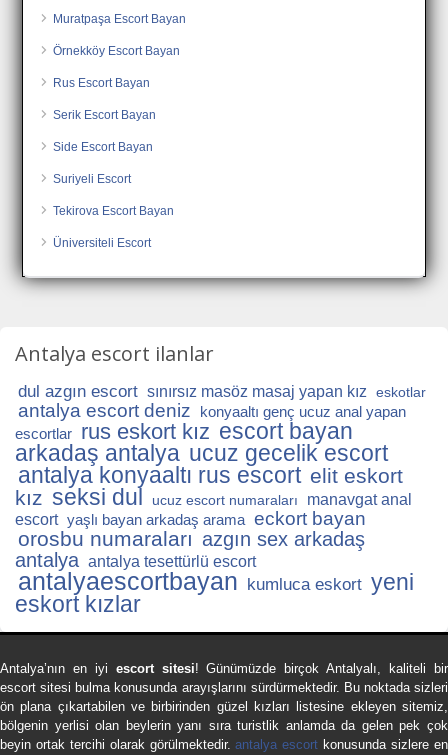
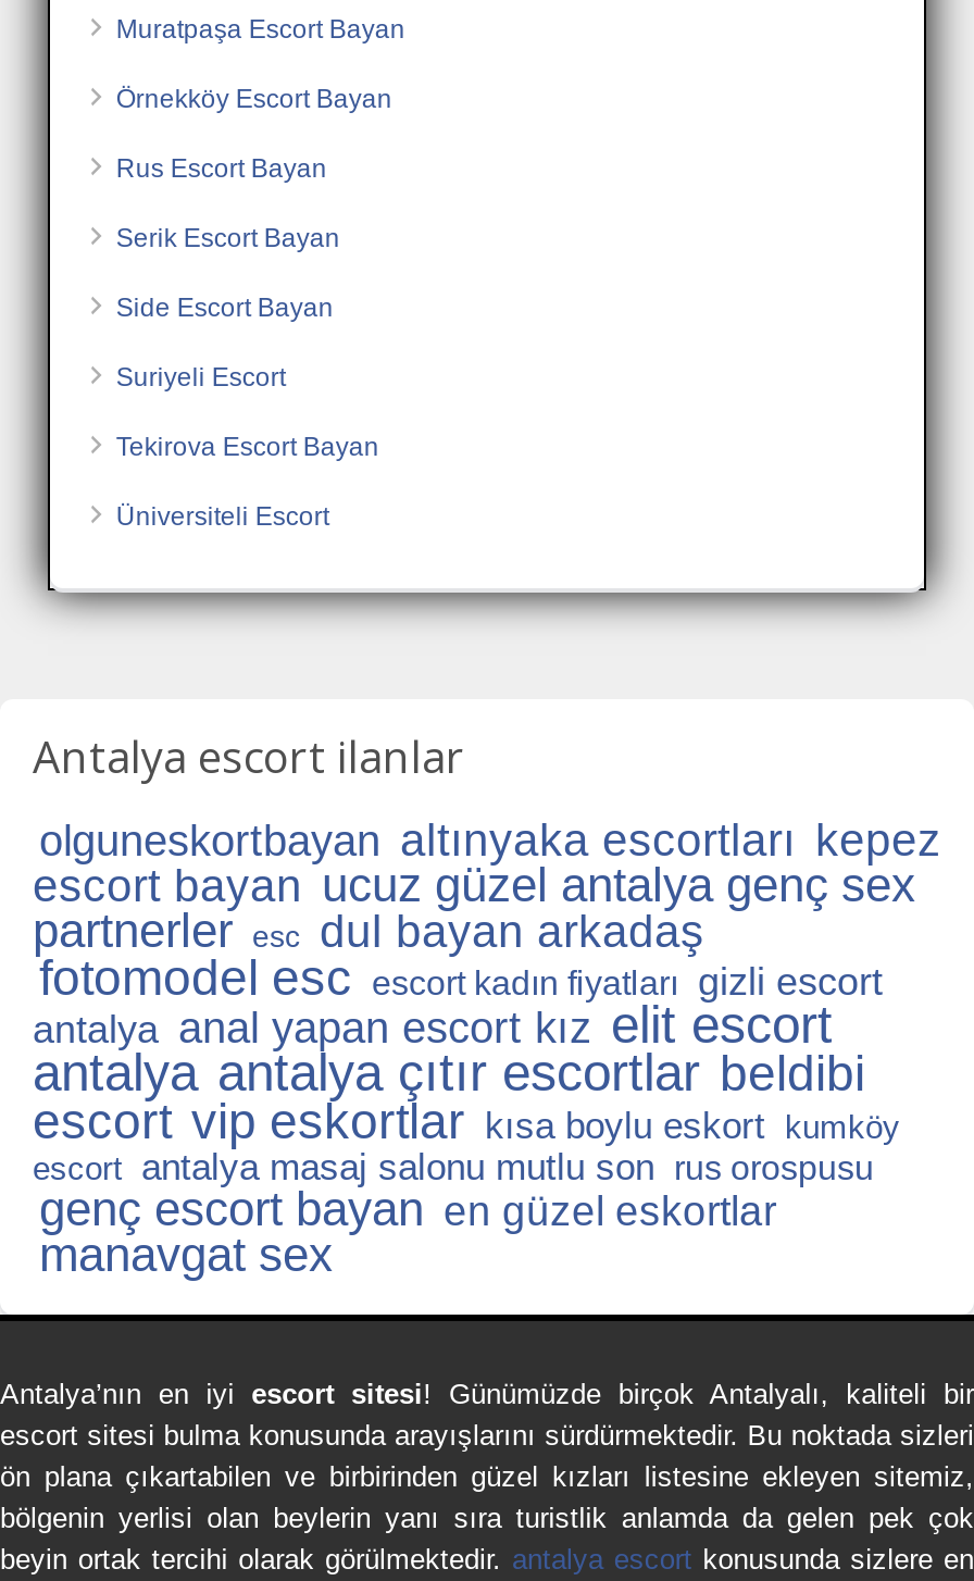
- dul azgın escort sınırsız masöz masaj yapan kız eskotlar
- antalya escort deniz konyaaltı genç ucuz anal yapan
- escortlar rus eskort kız escort bayan
- arkadaş antalya ucuz gecelik escort
- antalya konyaaltı rus escort elit eskort
- kız seksi dul ucuz escort numaraları manavgat anal
- escort yaşlı bayan arkadaş arama eckort bayan
- orosbu numaraları azgın sex arkadaş
- antalya antalya tesettürlü escort
- antalyaescortbayan kumluca eskort yeni
- eskort kızlar
+ olguneskortbayan altınyaka escortları kepez
+ escort bayan ucuz güzel antalya genç sex
+ partnerler esc dul bayan arkadaş
+ fotomodel esc escort kadın fiyatları gizli escort
+ antalya anal yapan escort kız elit escort
+ antalya antalya çıtır escortlar beldibi
+ escort vip eskortlar kısa boylu eskort kumköy
+ escort antalya masaj salonu mutlu son rus orospusu
+ genç escort bayan en güzel eskortlar
+ manavgat sex
